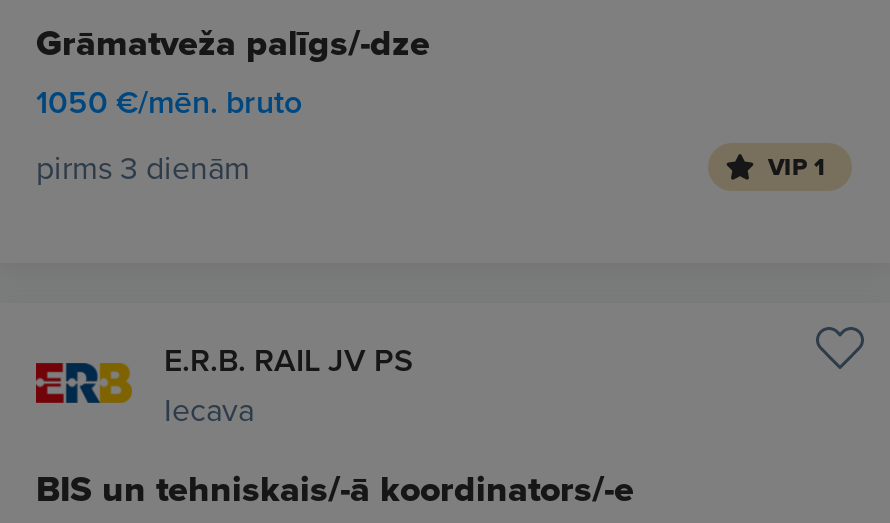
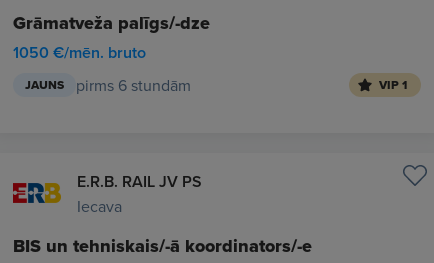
- pirms 3 dienām
+ JAUNS
+ pirms 6 stundām
